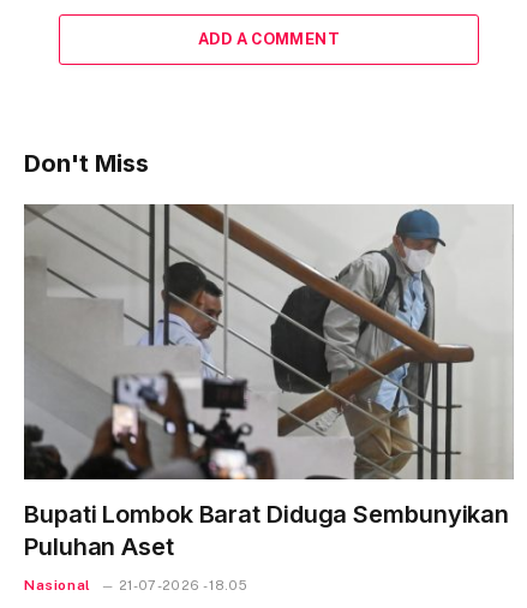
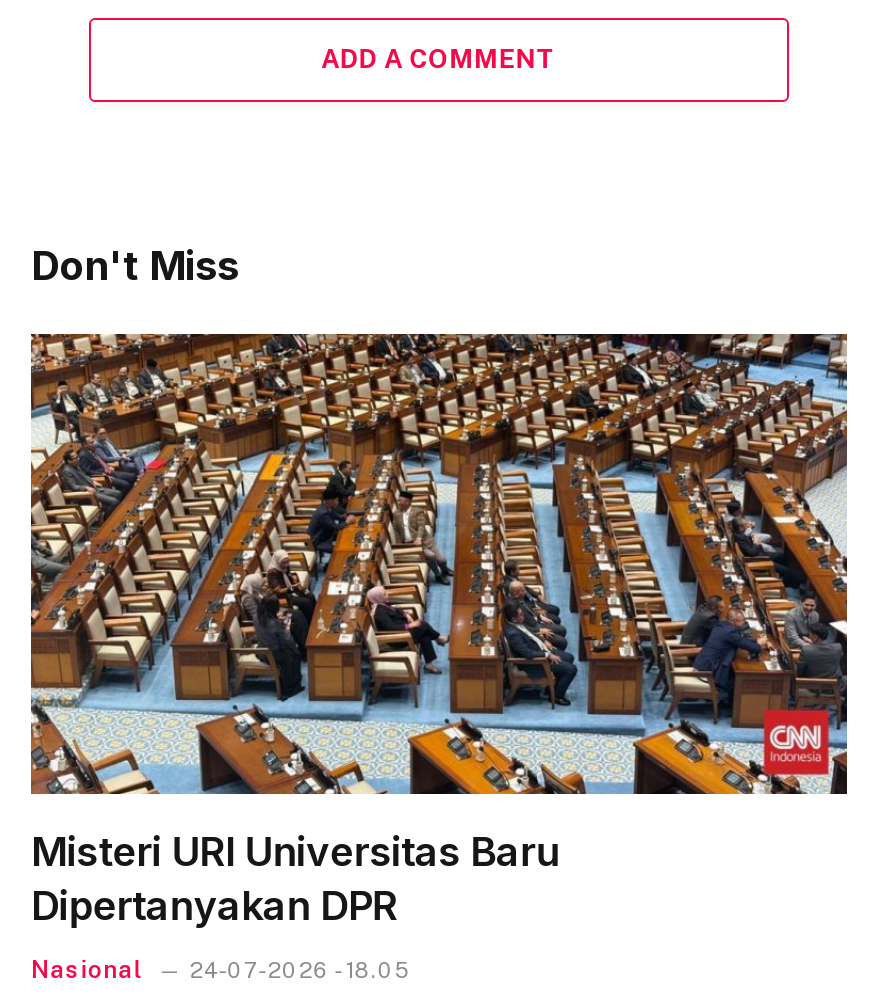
- [image]
- Bupati Lombok Barat Diduga Sembunyikan
- Puluhan Aset
+ [image]
+ Misteri URI Universitas Baru
+ Dipertanyakan DPR

- Nasional 21-07-2026 - 18.05
+ Nasional 24-07-2026 - 18.05
